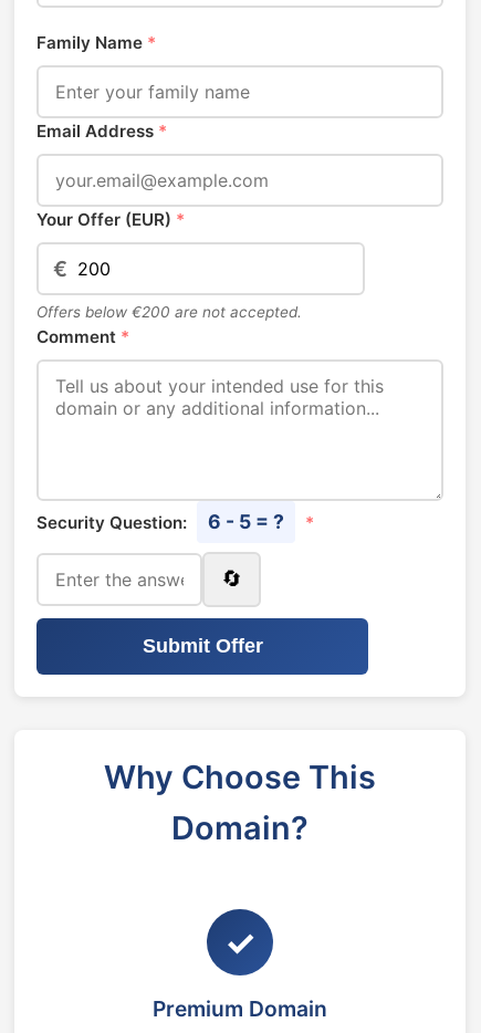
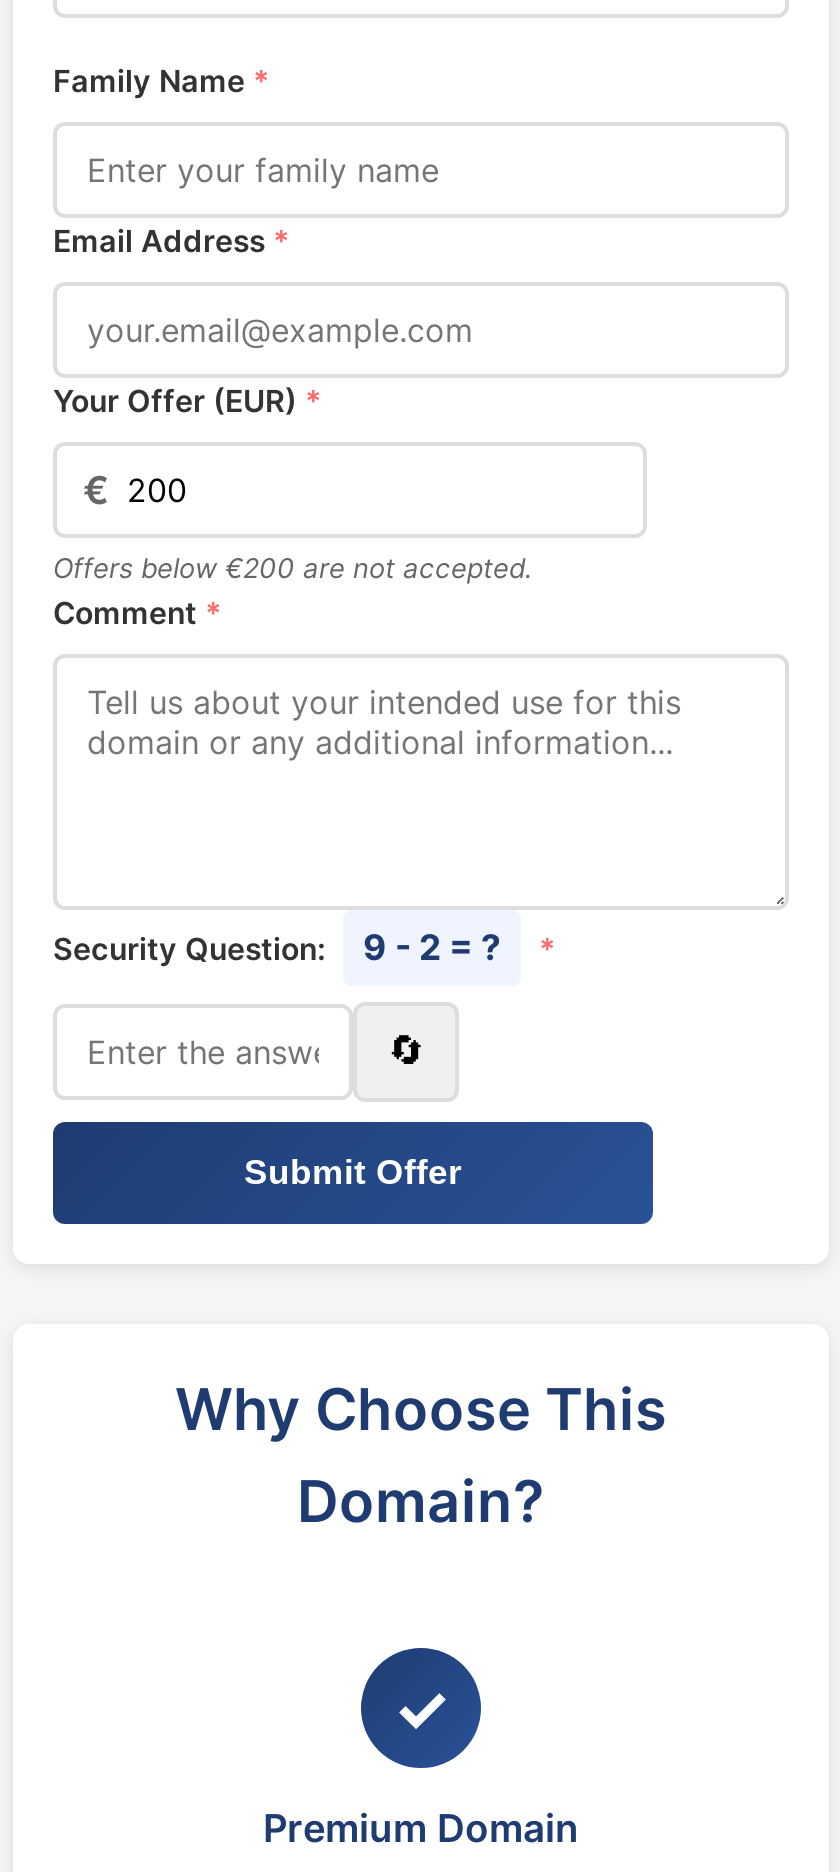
- 6 - 5 = ?
+ 9 - 2 = ?
